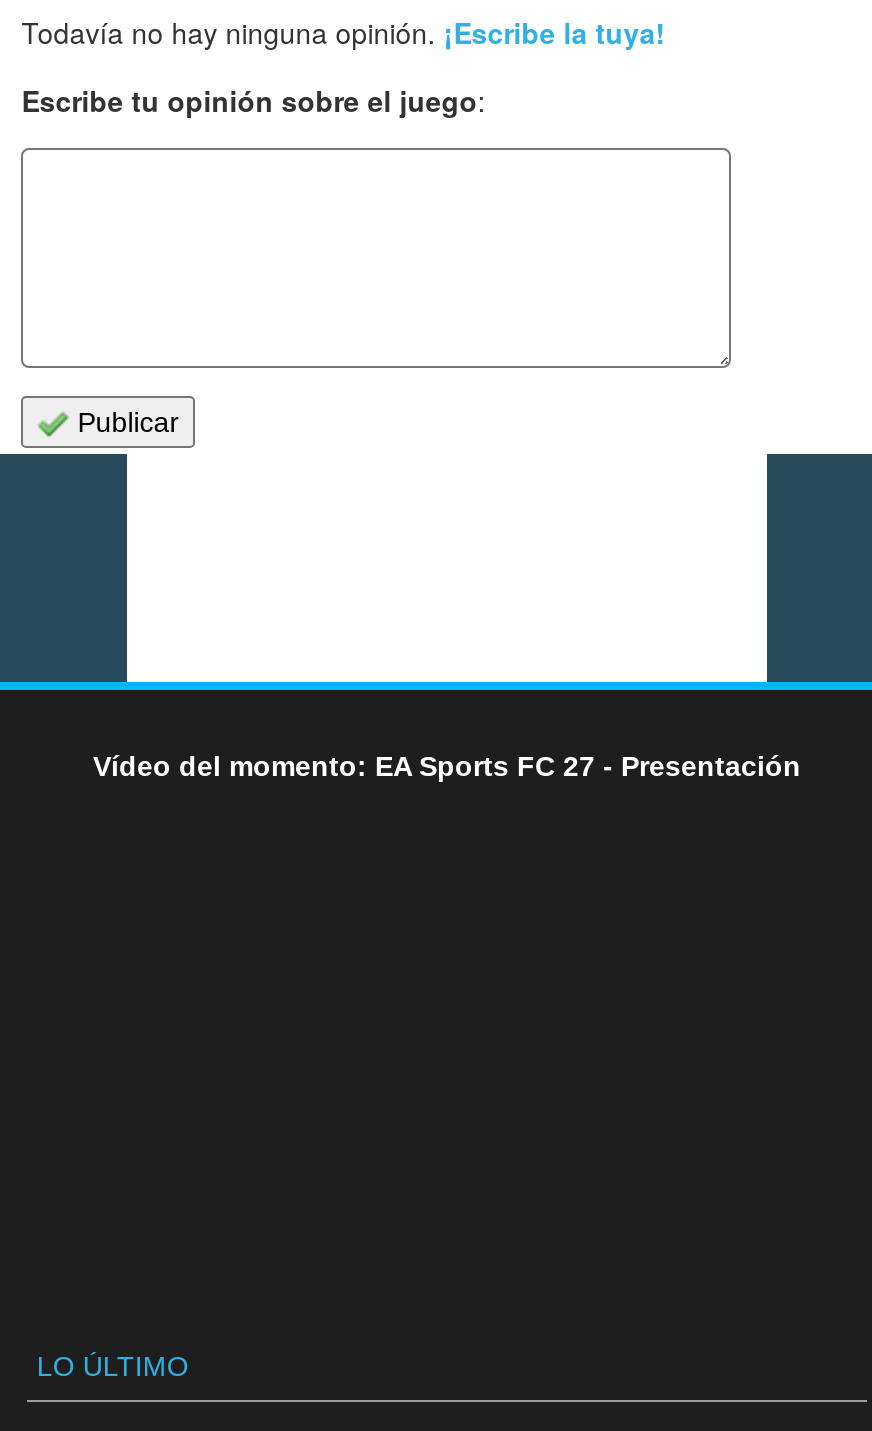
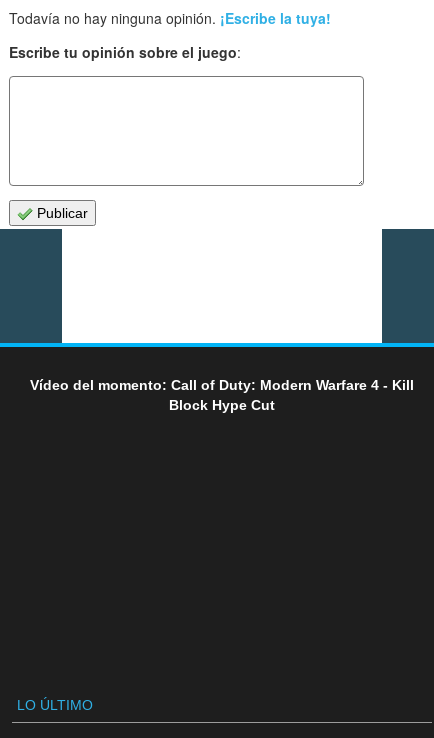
- Vídeo del momento: EA Sports FC 27 - Presentación
+ Vídeo del momento: Call of Duty: Modern Warfare 4 - Kill
+ Block Hype Cut
